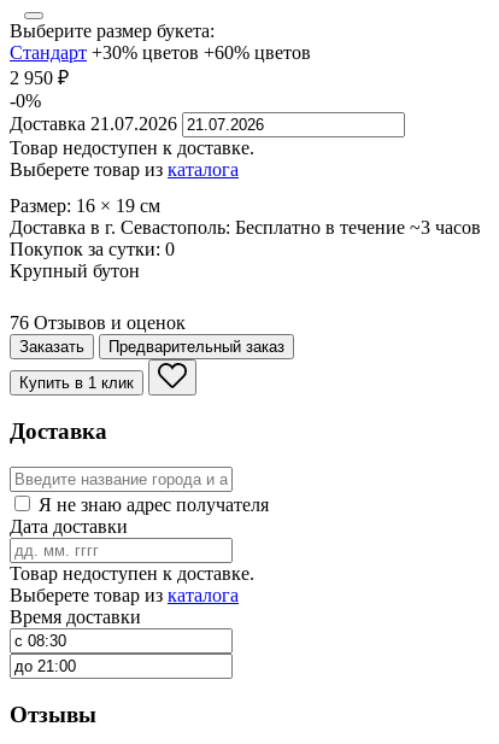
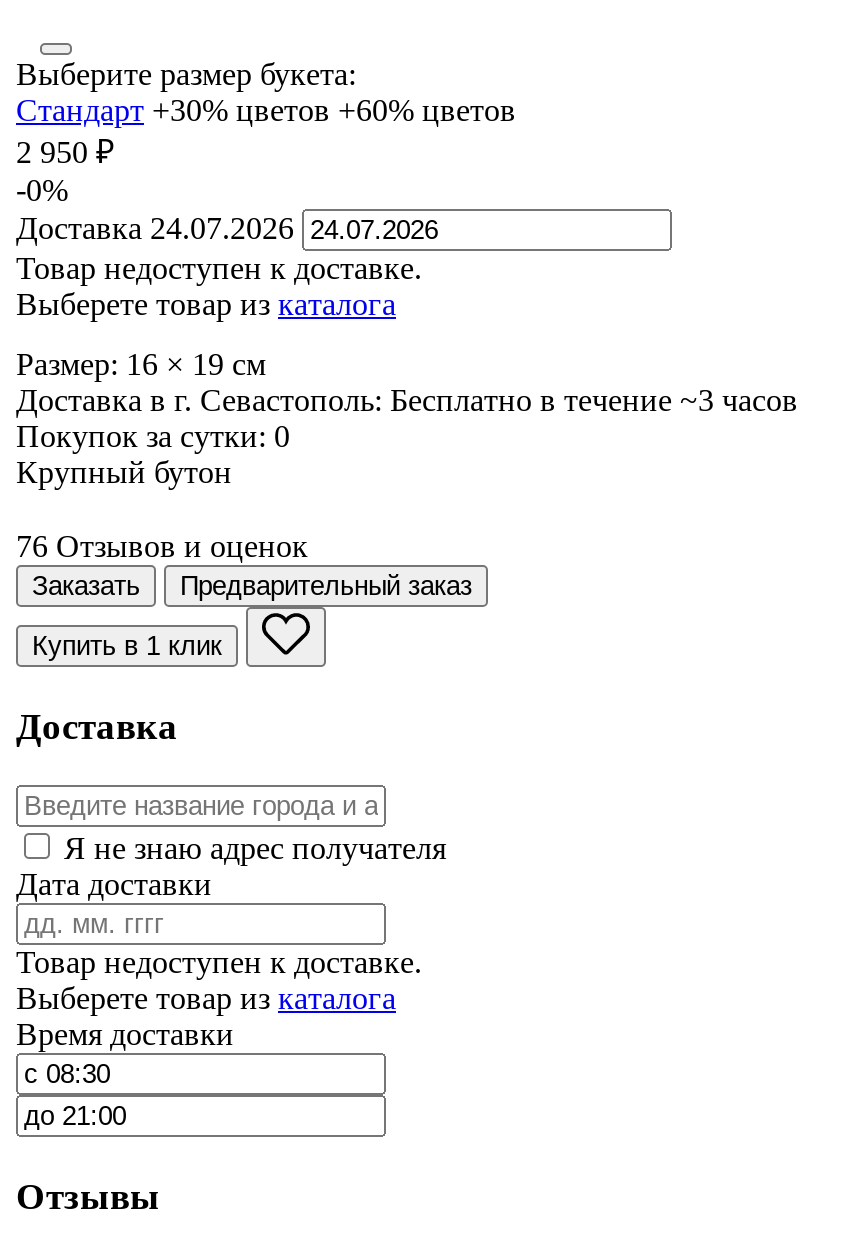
- Доставка 21.07.2026
+ Доставка 24.07.2026
